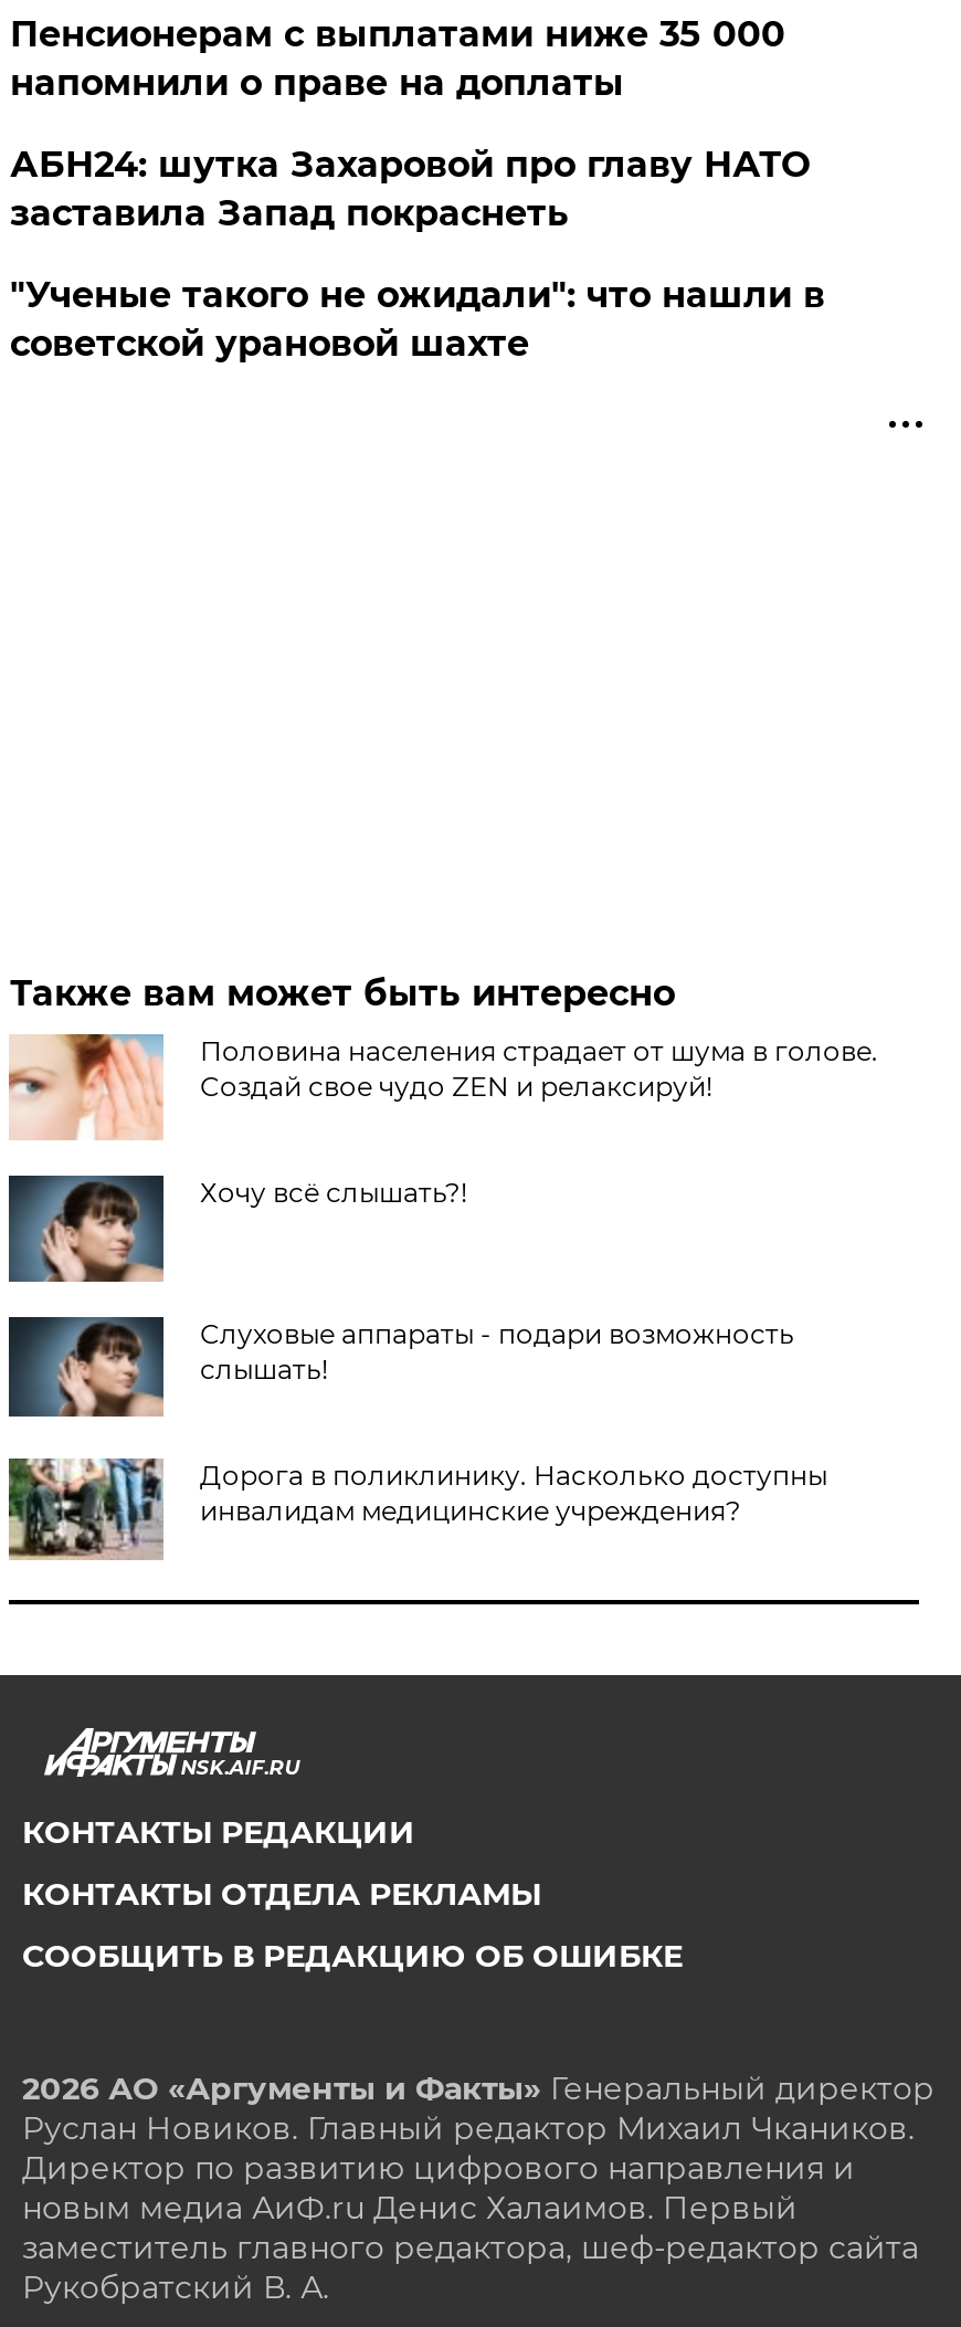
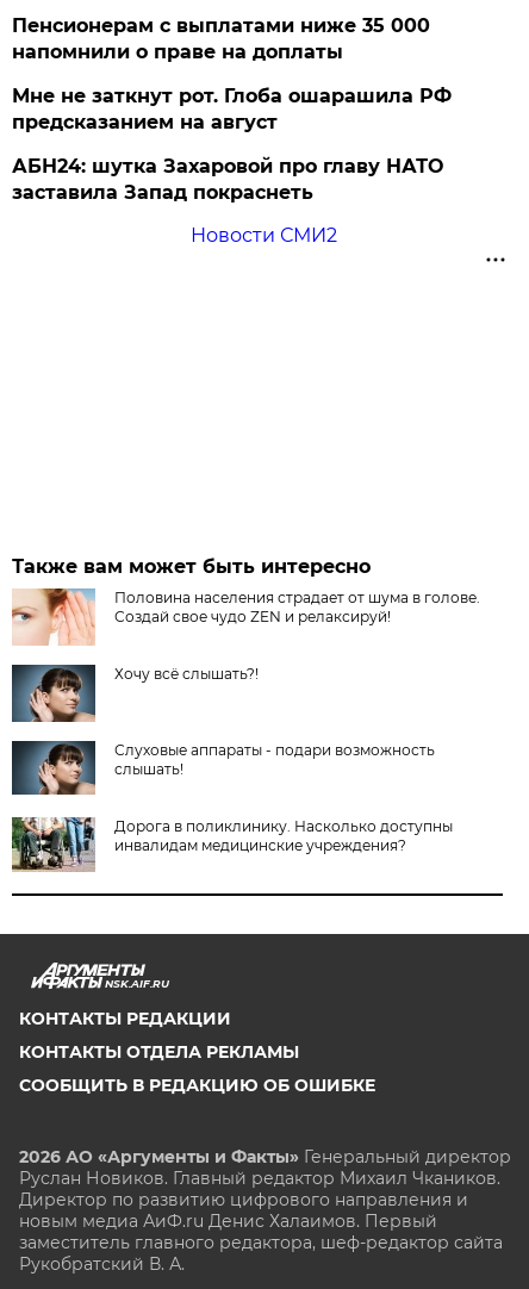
+ Мне не заткнут рот. Глоба ошарашила РФ
+ предсказанием на август

moved down: АБН24: шутка Захаровой про главу НАТО | заставила Запад покраснеть

- "Ученые такого не ожидали": что нашли в
- советской урановой шахте
+ Новости СМИ2
